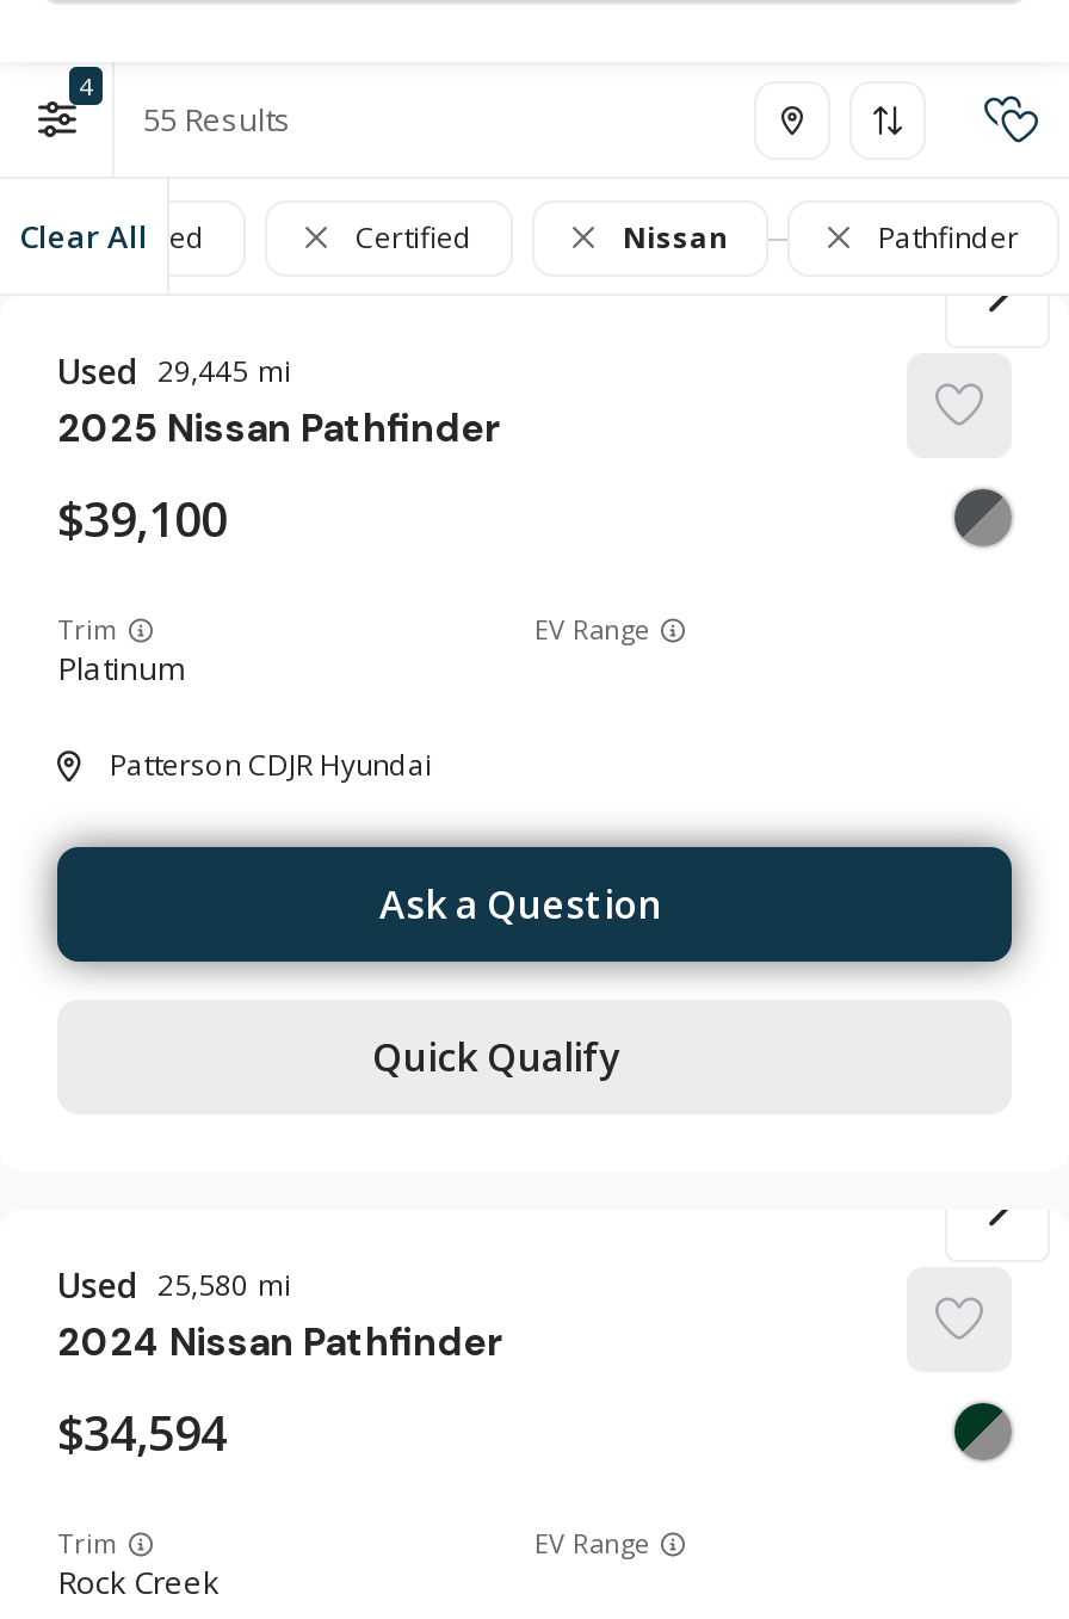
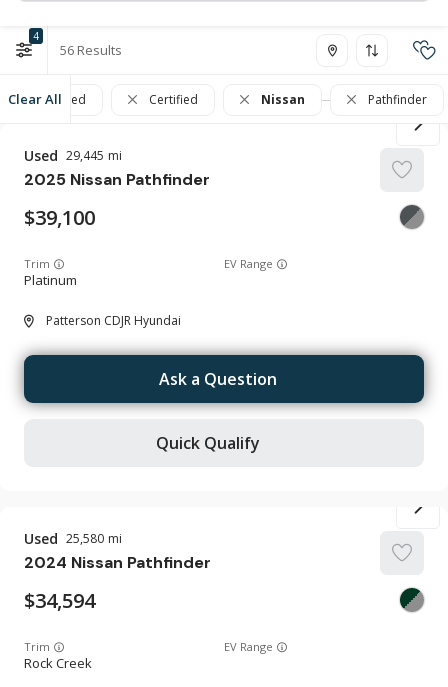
- 55
+ 56
